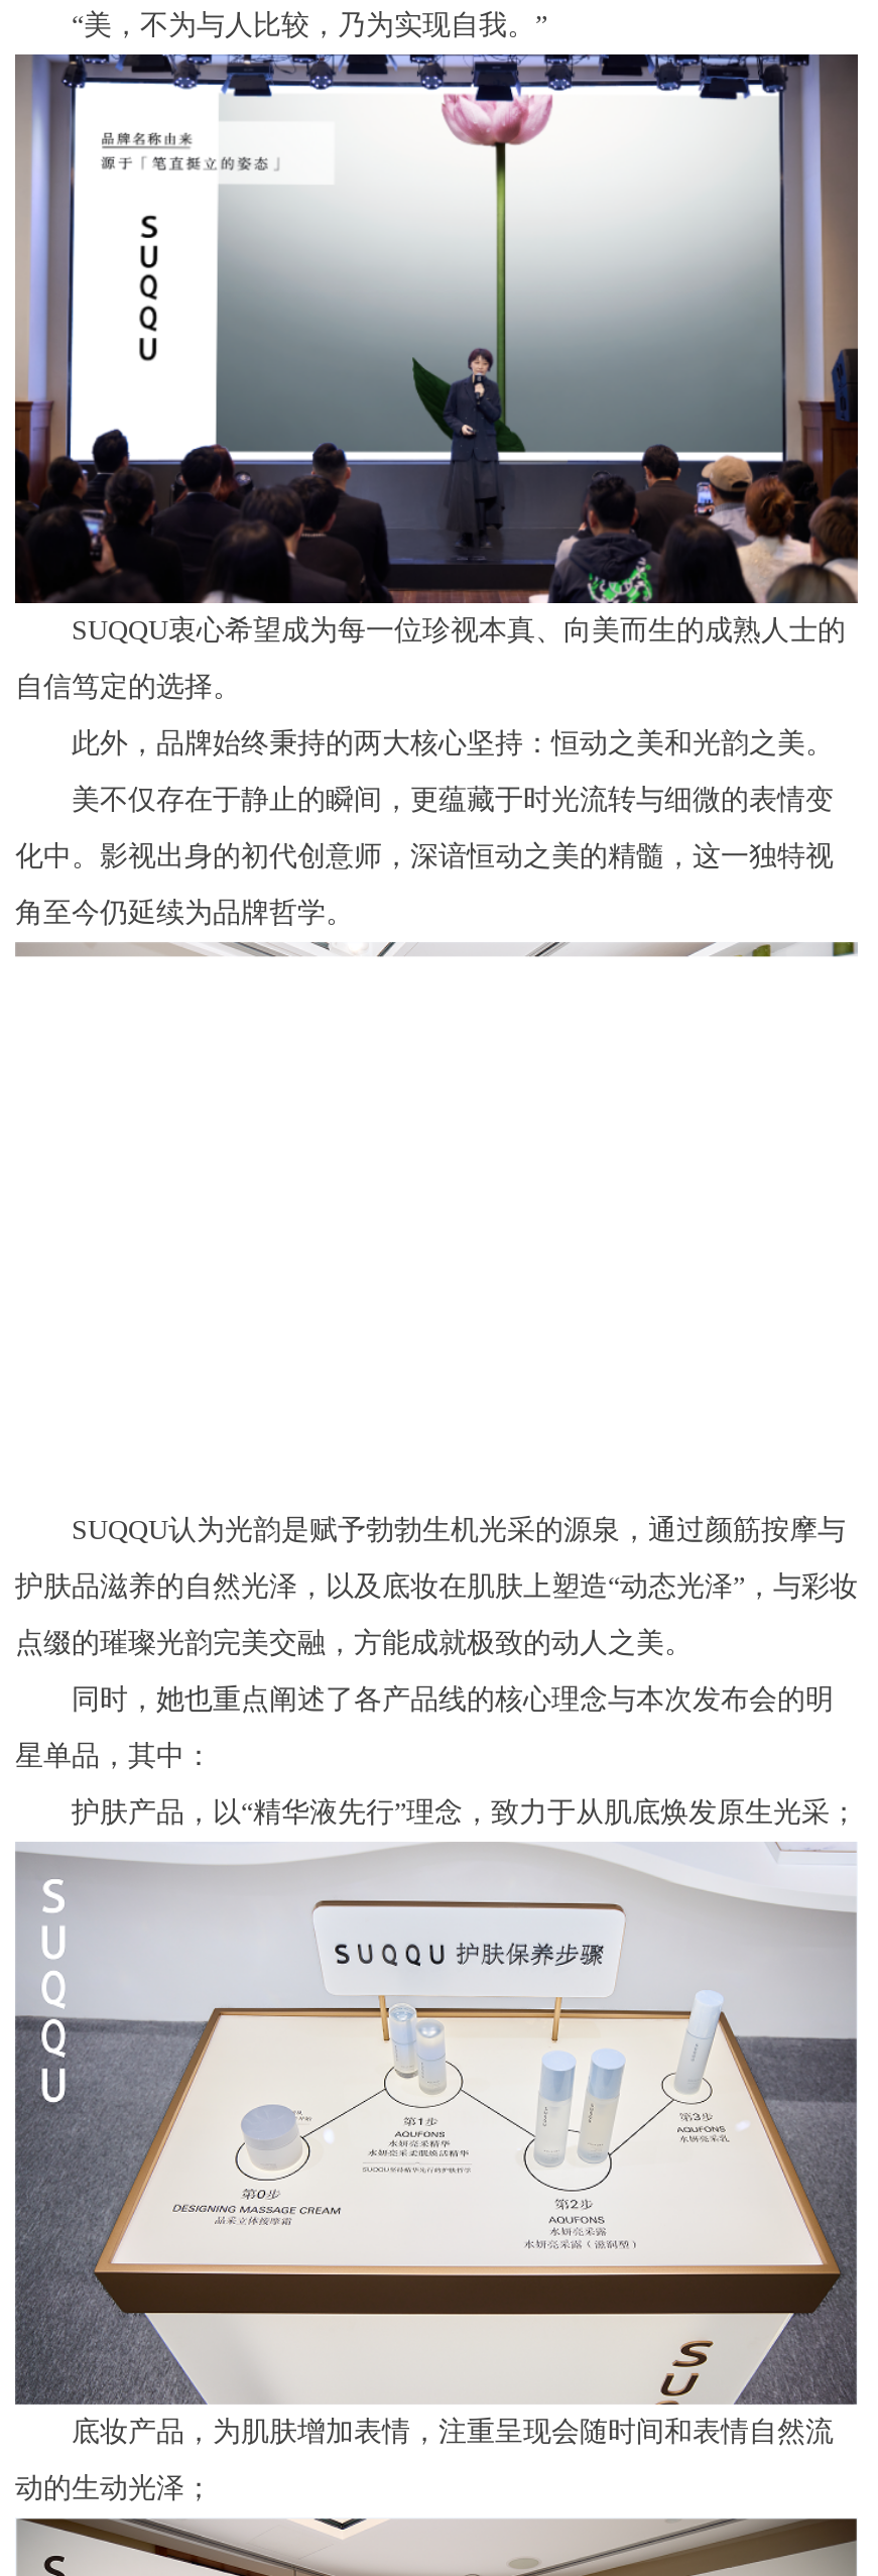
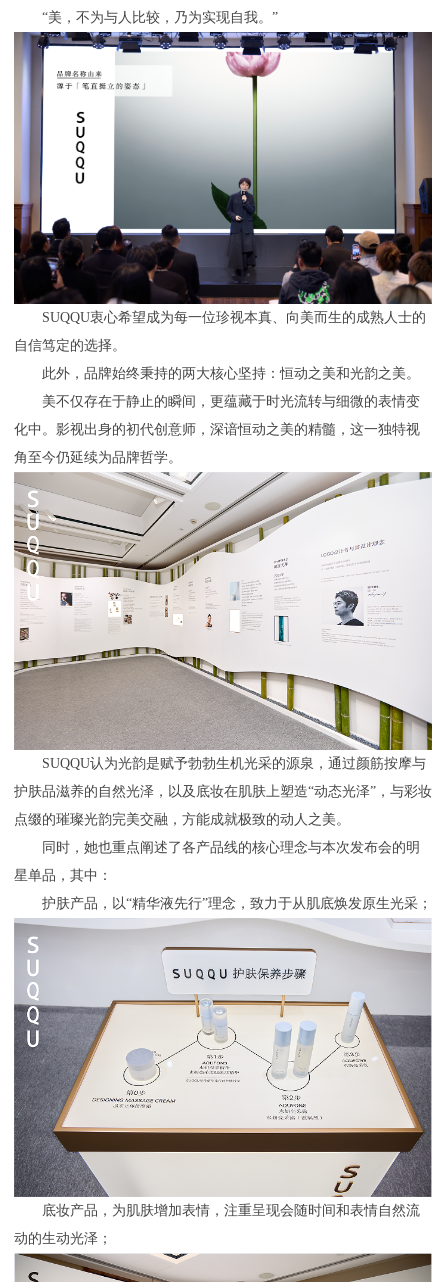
+ [image]
